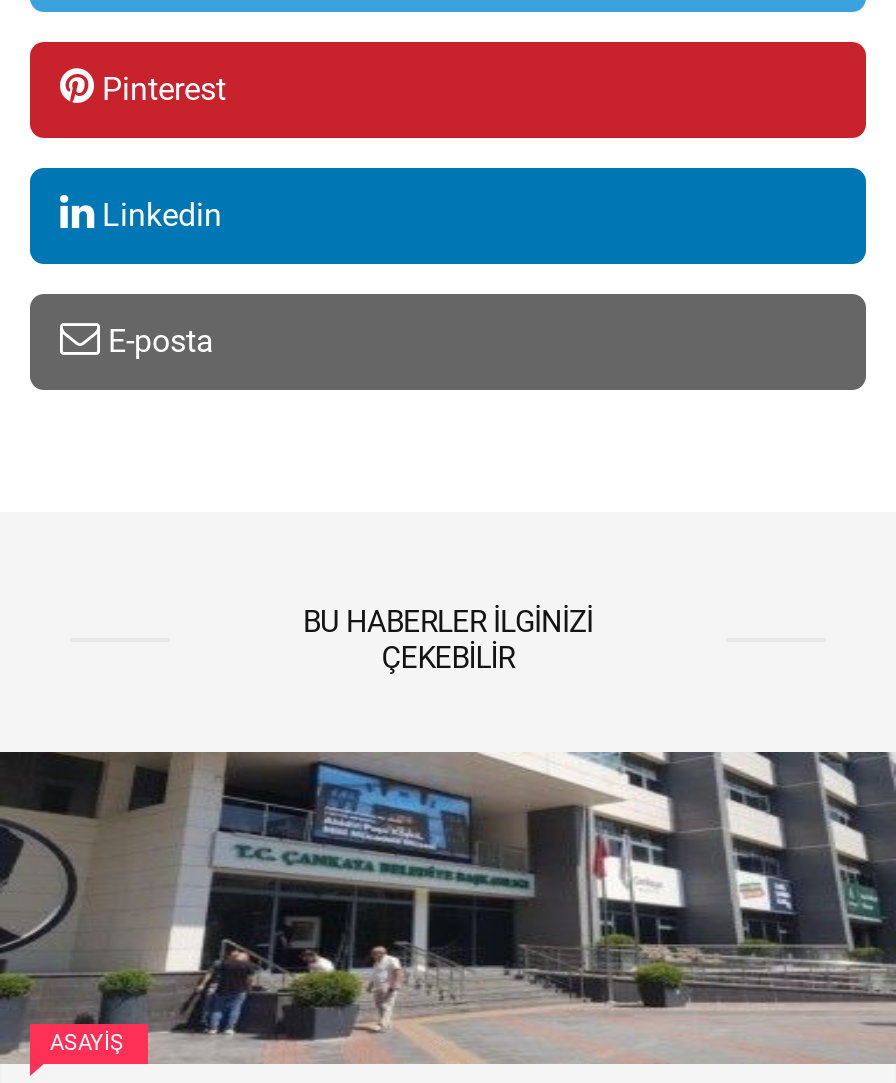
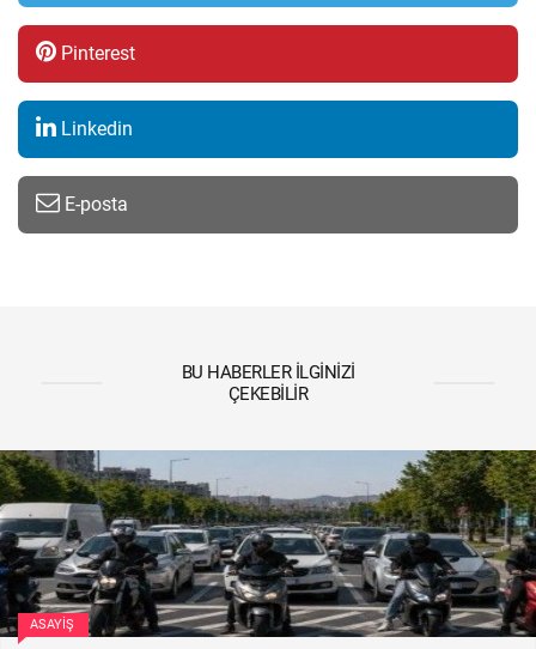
- [image]
+ [image]
